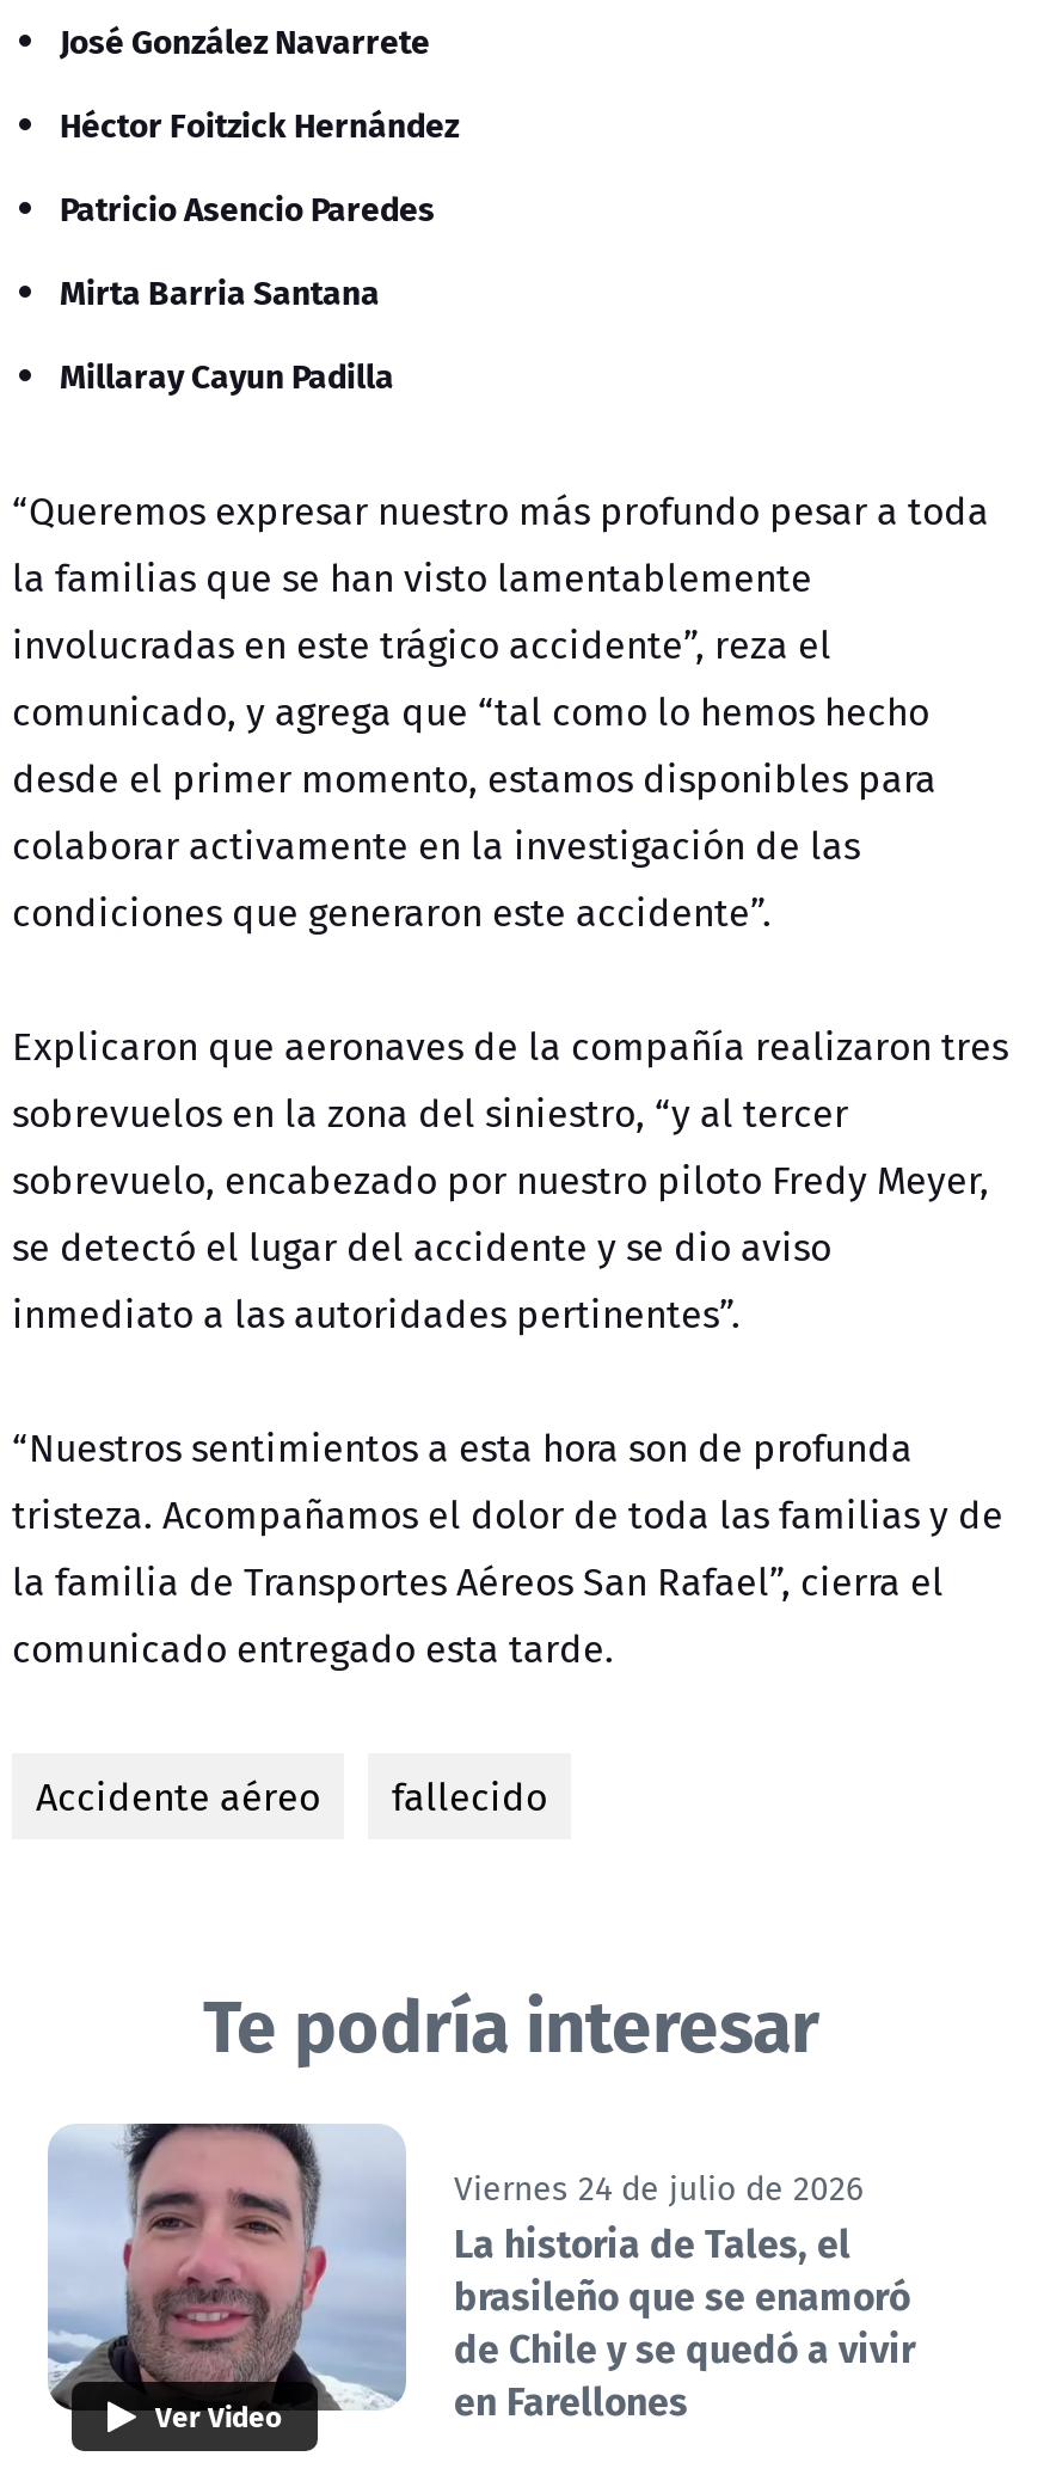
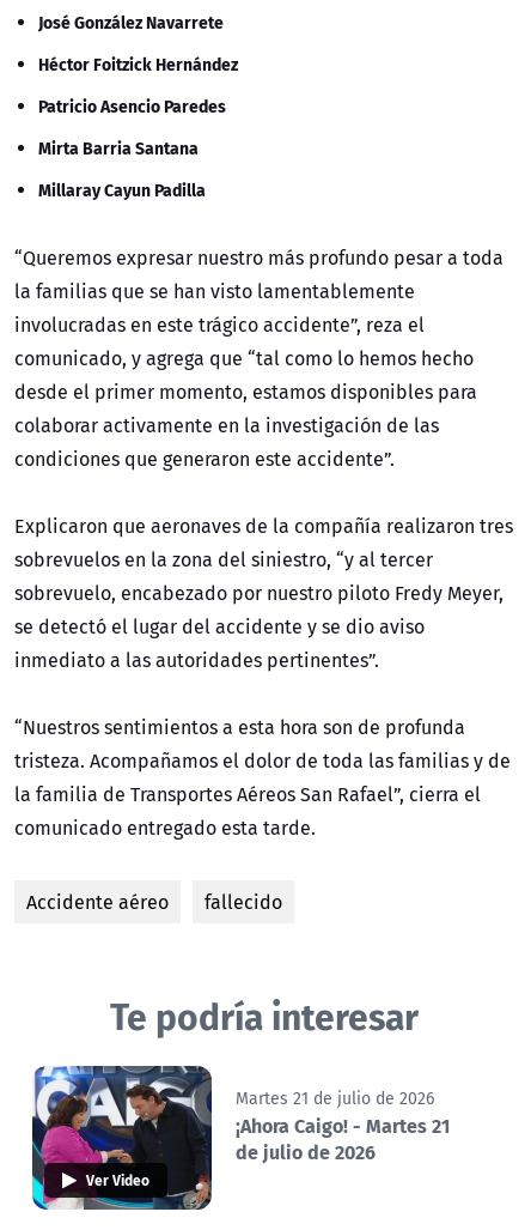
- [image]
- Viernes 24 de julio de 2026
- La historia de Tales, el
- brasileño que se enamoró
- de Chile y se quedó a vivir
- en Farellones
+ [image]
+ Martes 21 de julio de 2026
+ ¡Ahora Caigo! - Martes 21
+ de julio de 2026
